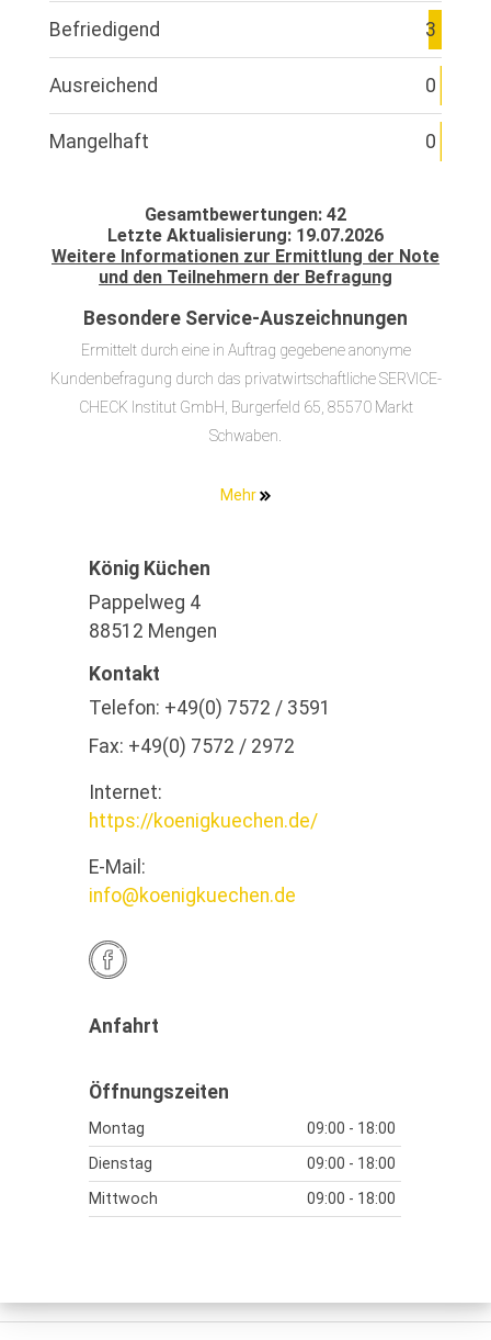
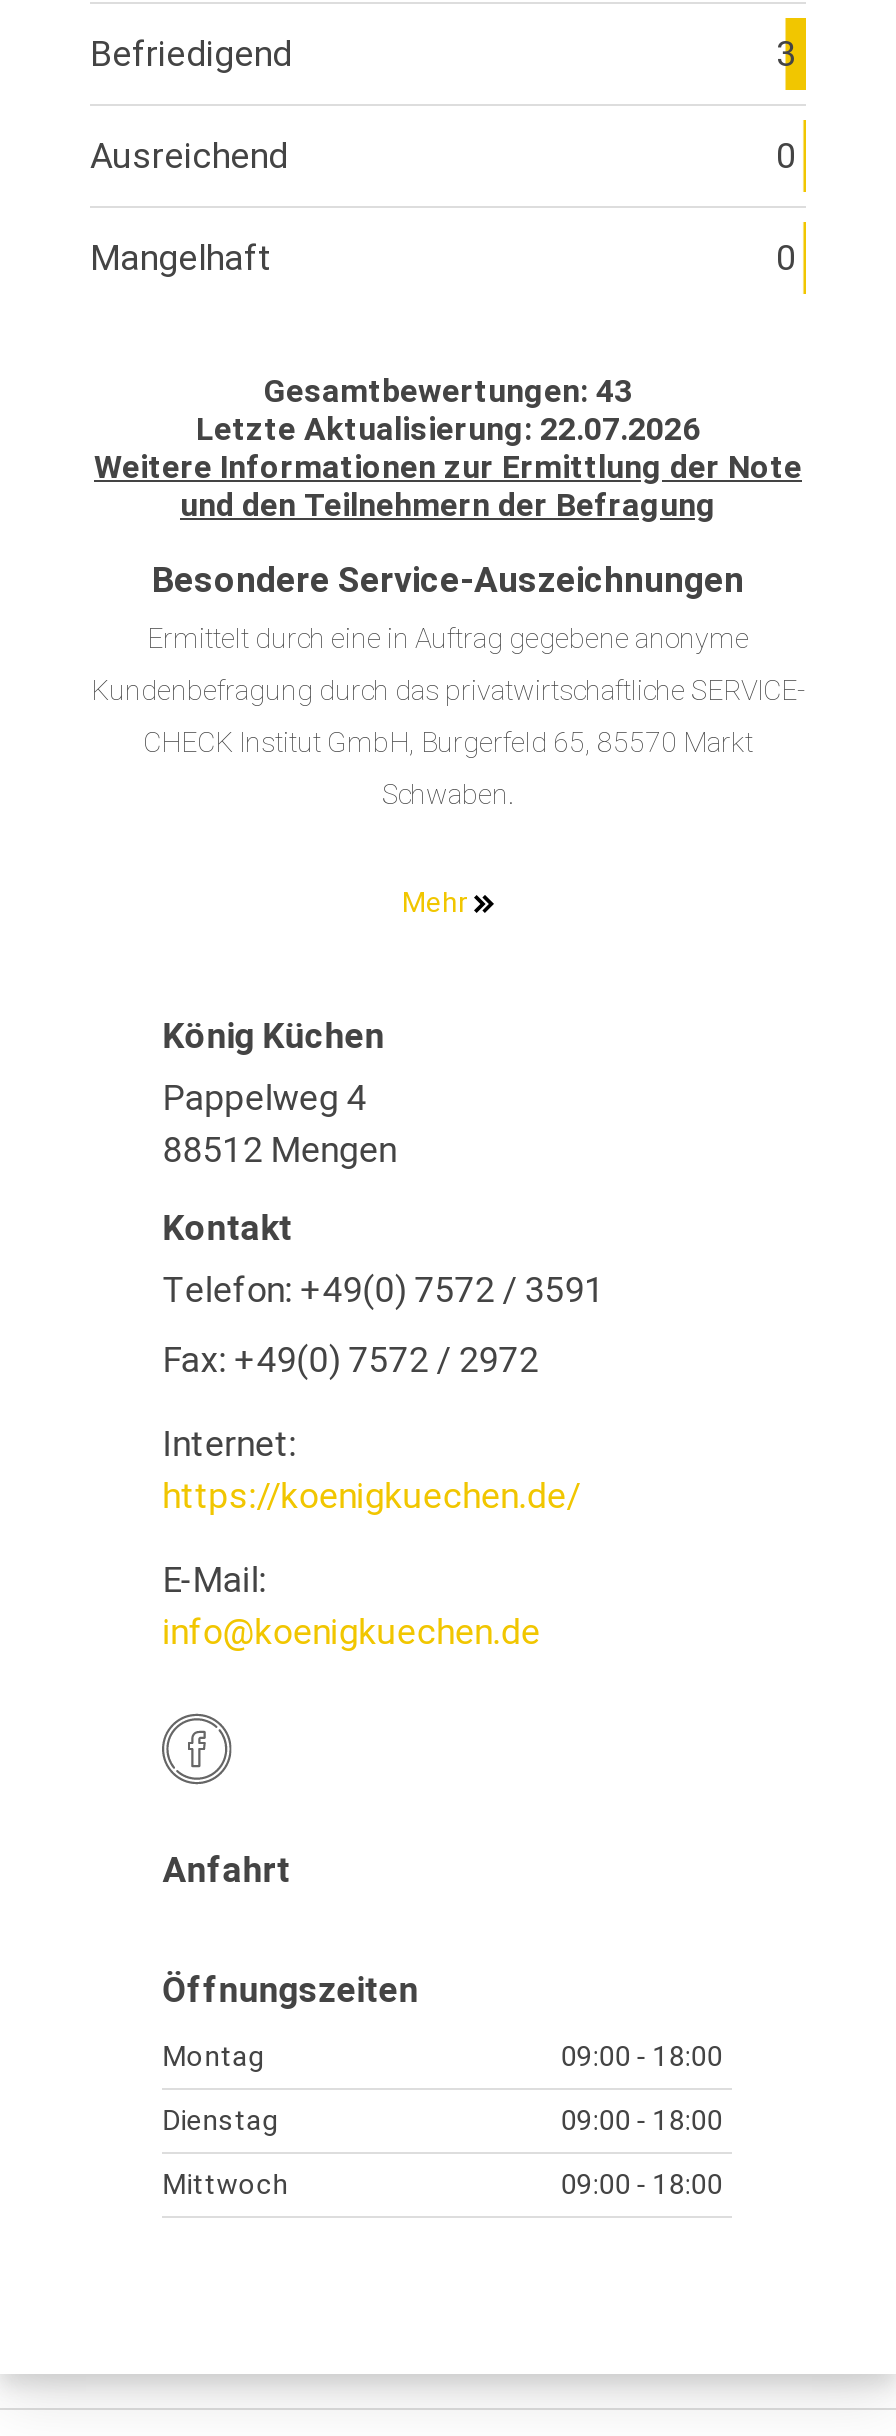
- Gesamtbewertungen: 42
+ Gesamtbewertungen: 43

- Letzte Aktualisierung: 19.07.2026
+ Letzte Aktualisierung: 22.07.2026
